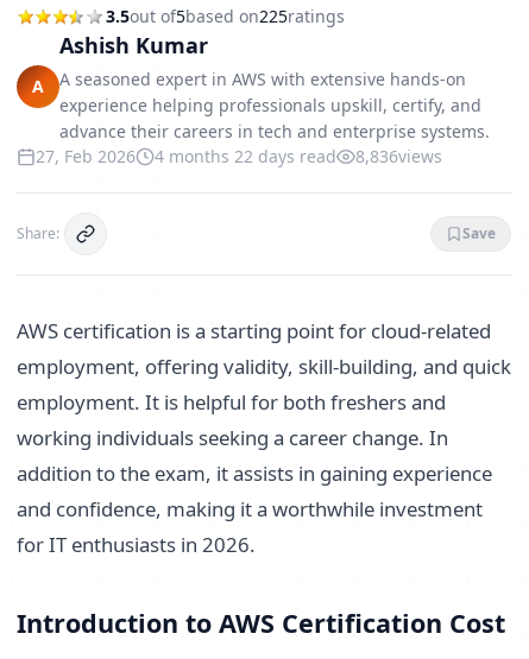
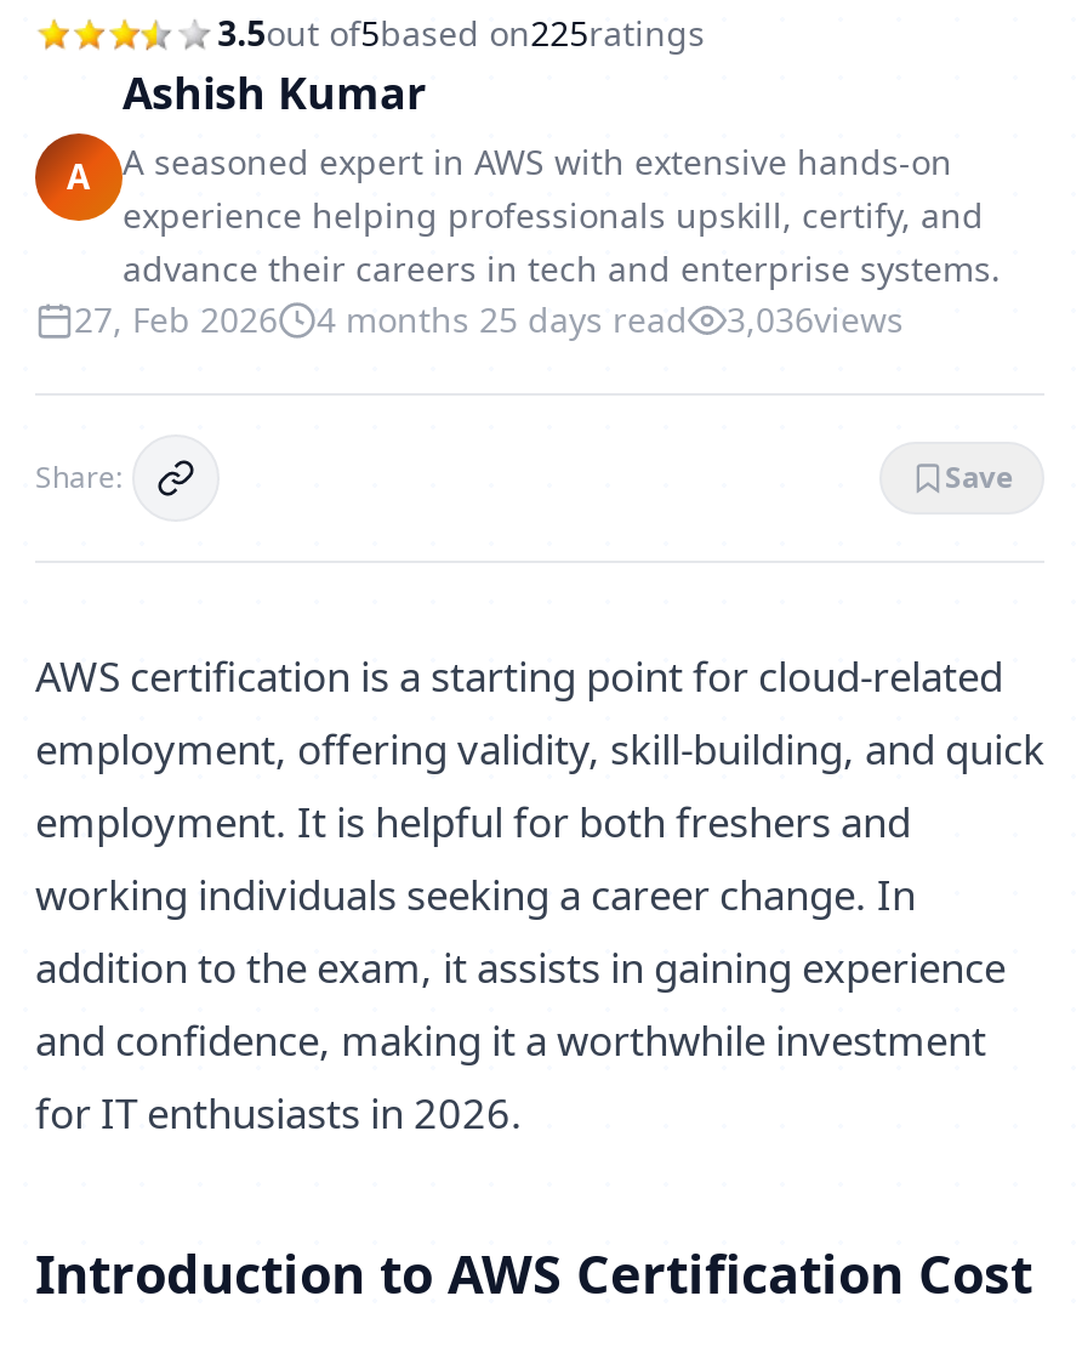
- 4 months 22 days read
+ 4 months 25 days read

- 8,836views
+ 3,036views
